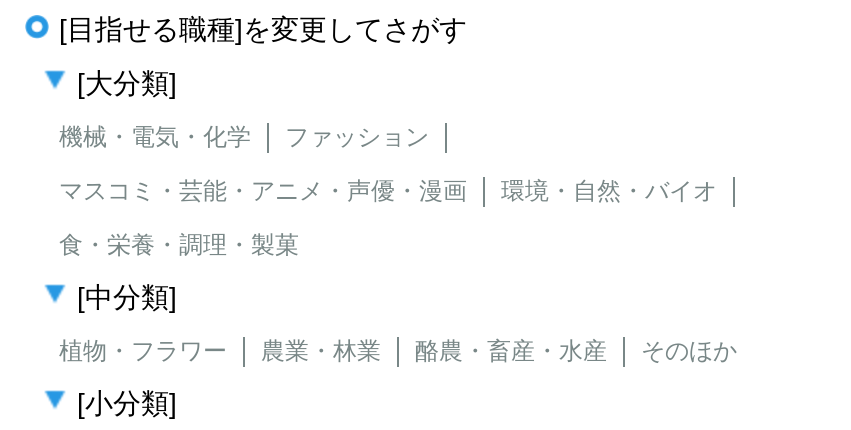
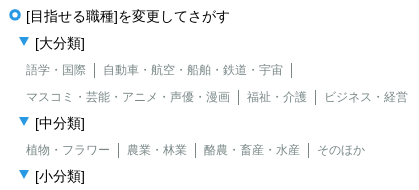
- 機械・電気・化学
- ファッション
+ 語学・国際
+ 自動車・航空・船舶・鉄道・宇宙

- 環境・自然・バイオ
- 食・栄養・調理・製菓
+ 福祉・介護
+ ビジネス・経営
